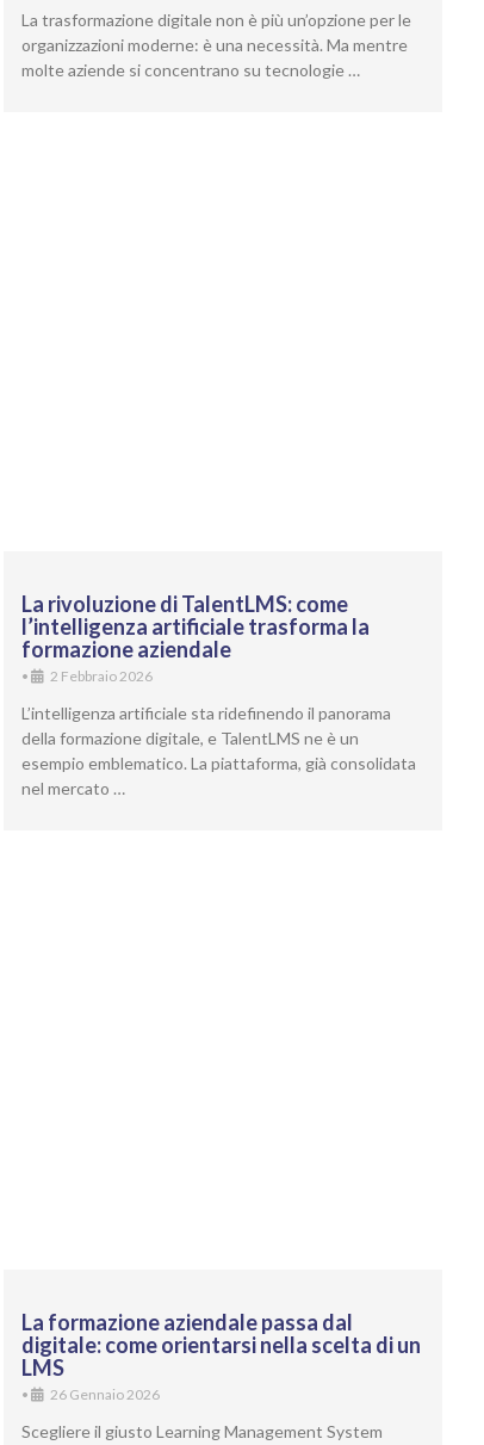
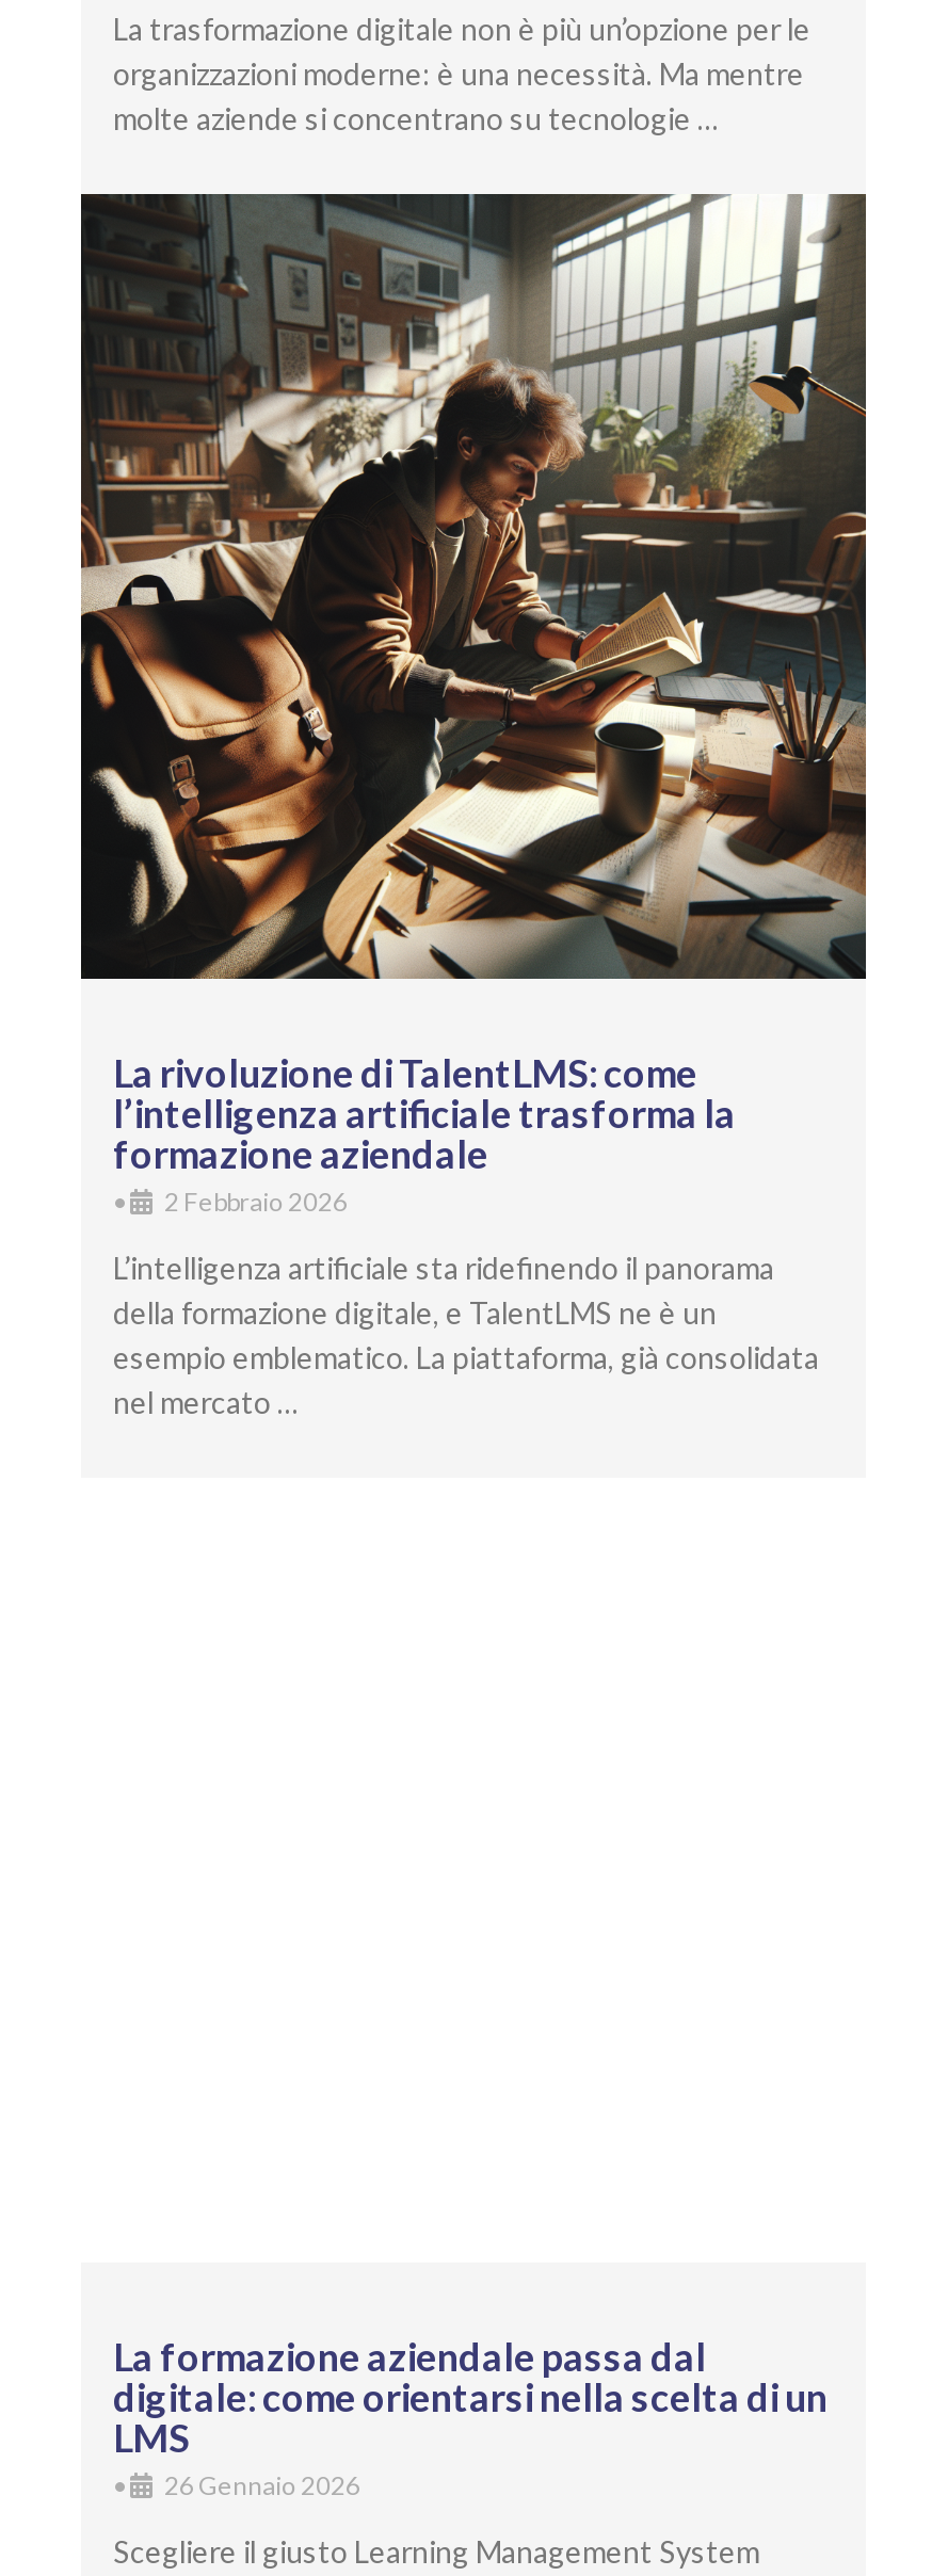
+ [image]
